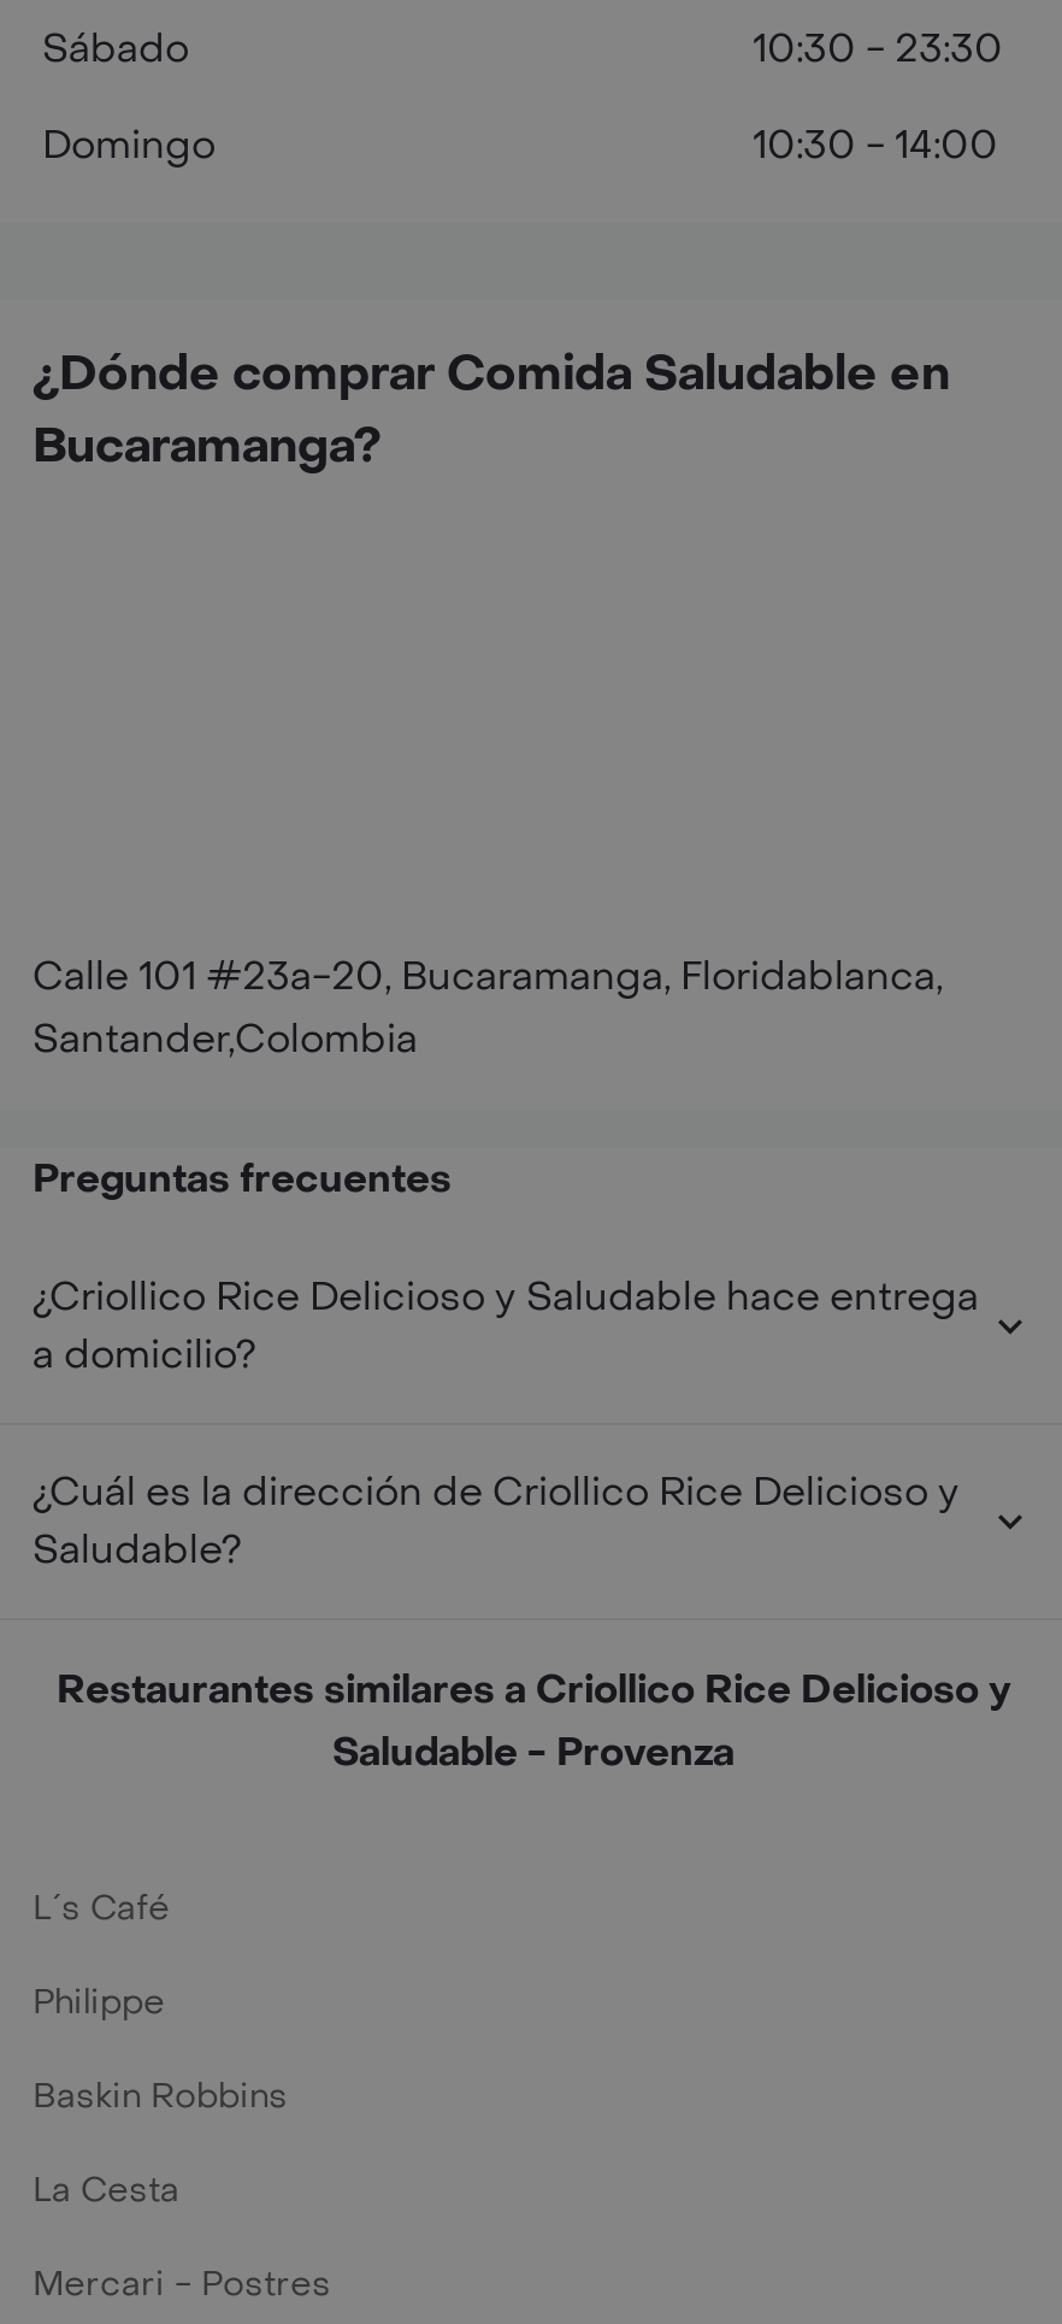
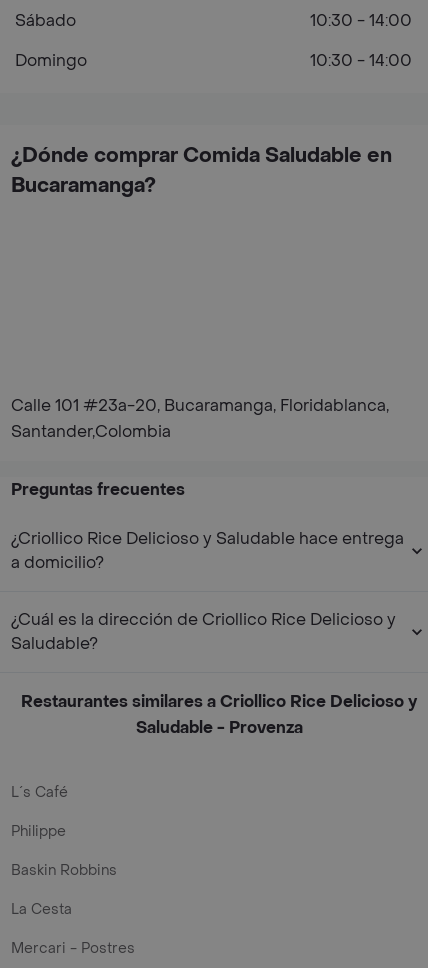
- 10:30 - 23:30
+ 10:30 - 14:00
